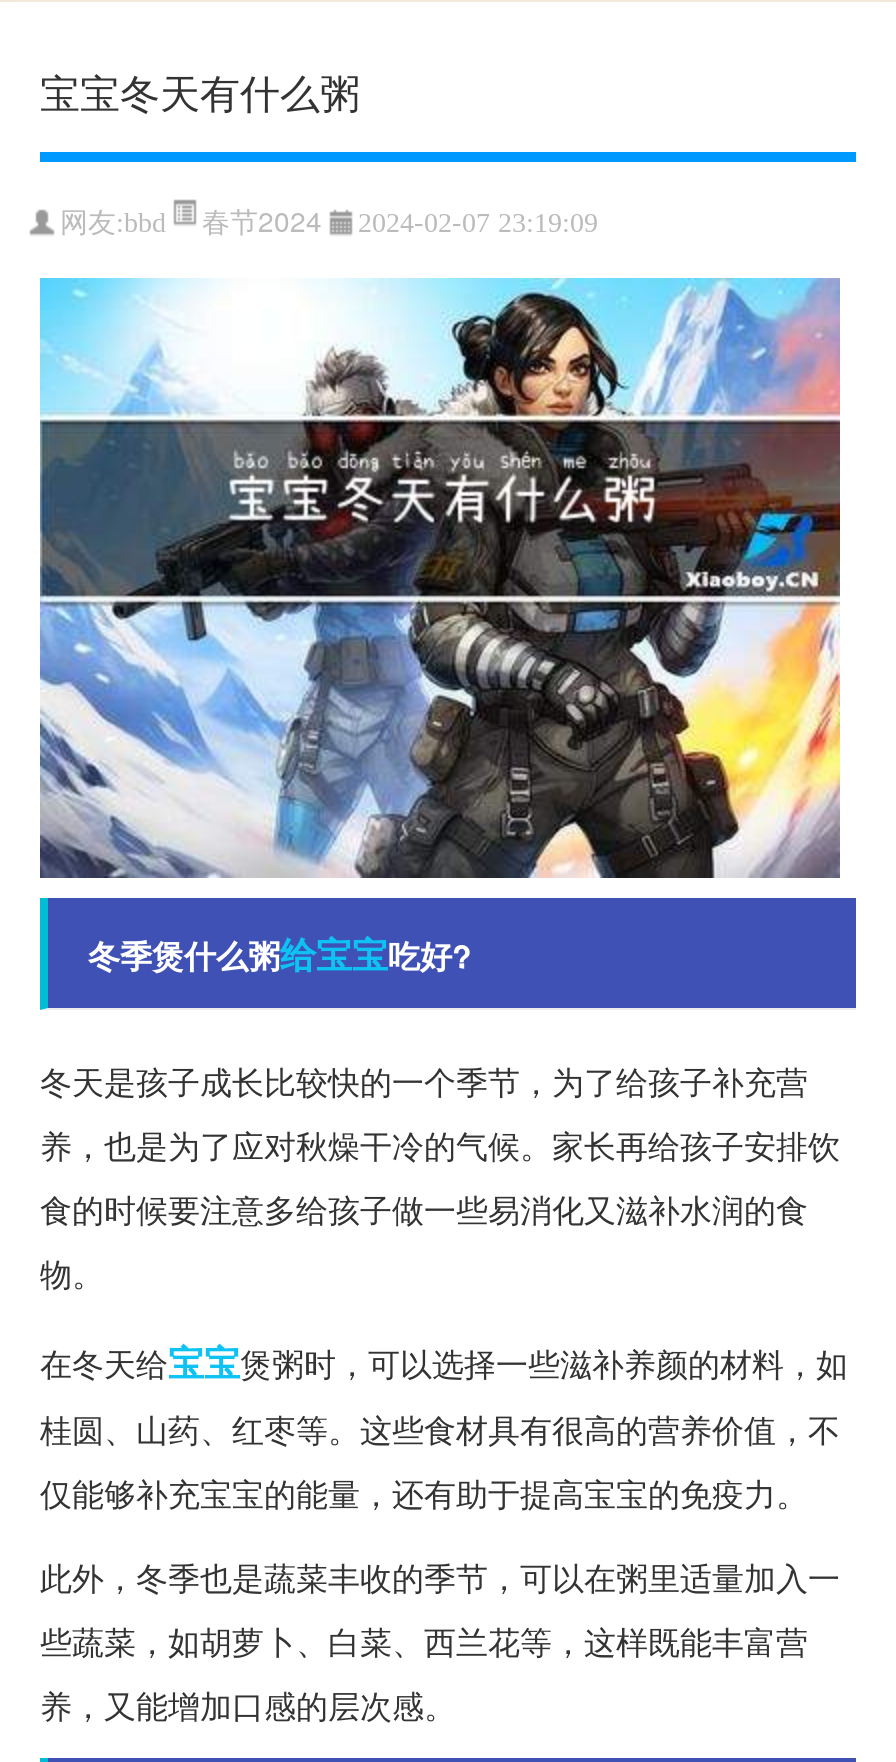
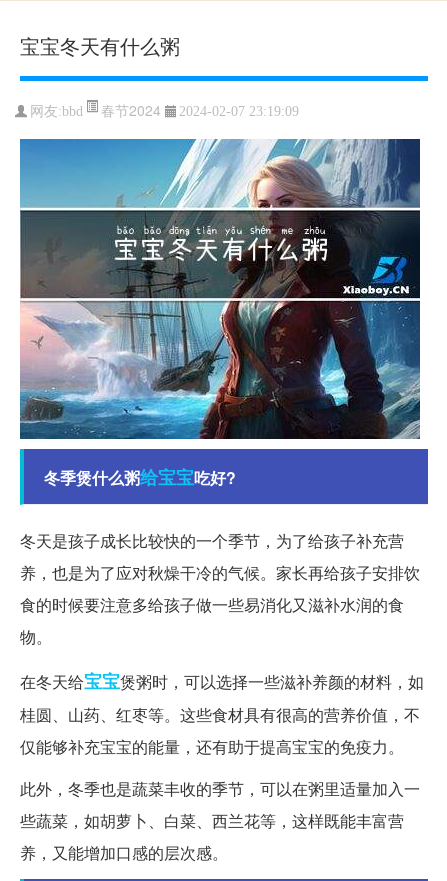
- [image]
+ [image]
